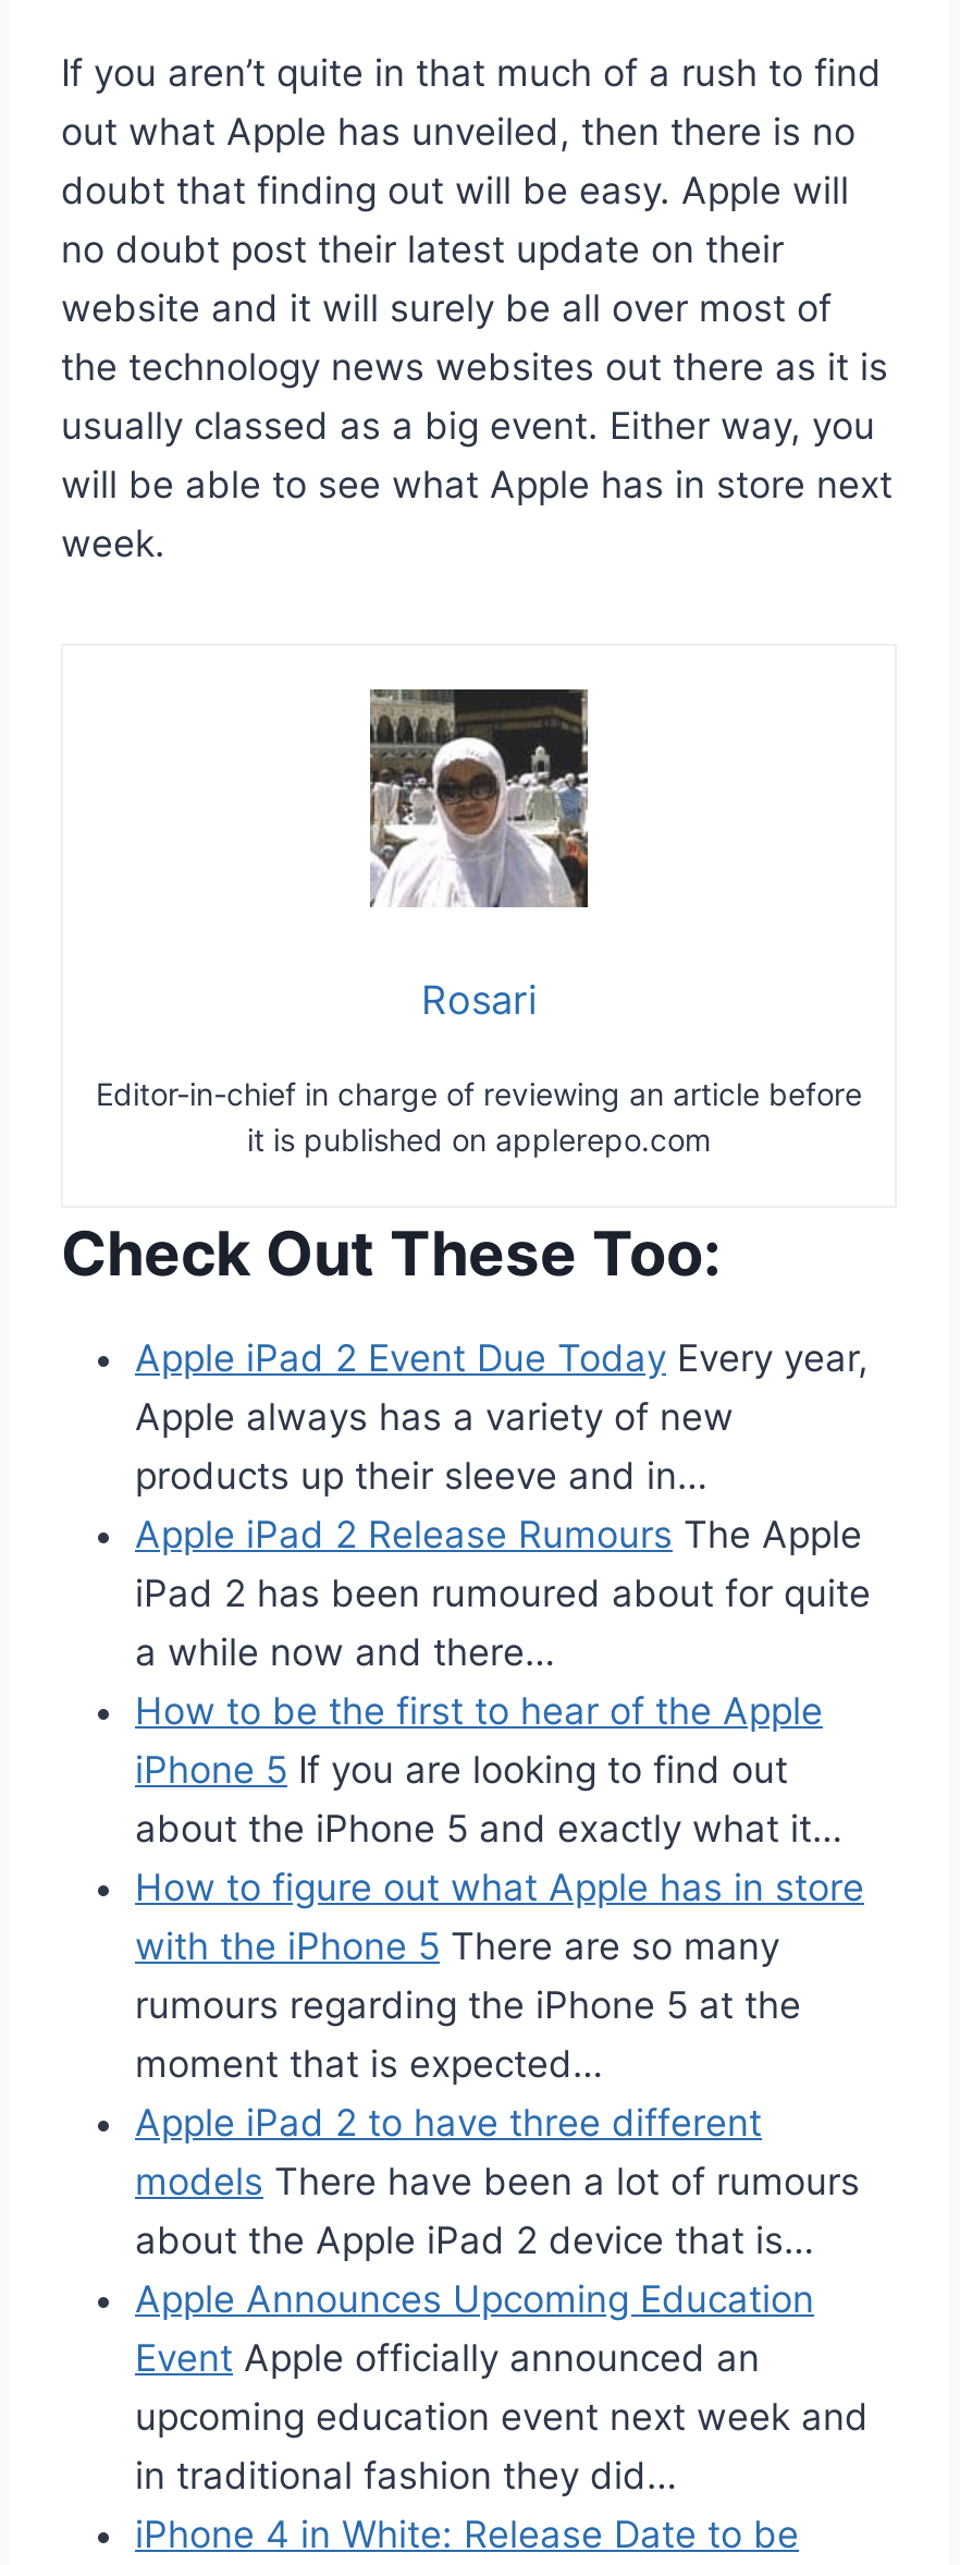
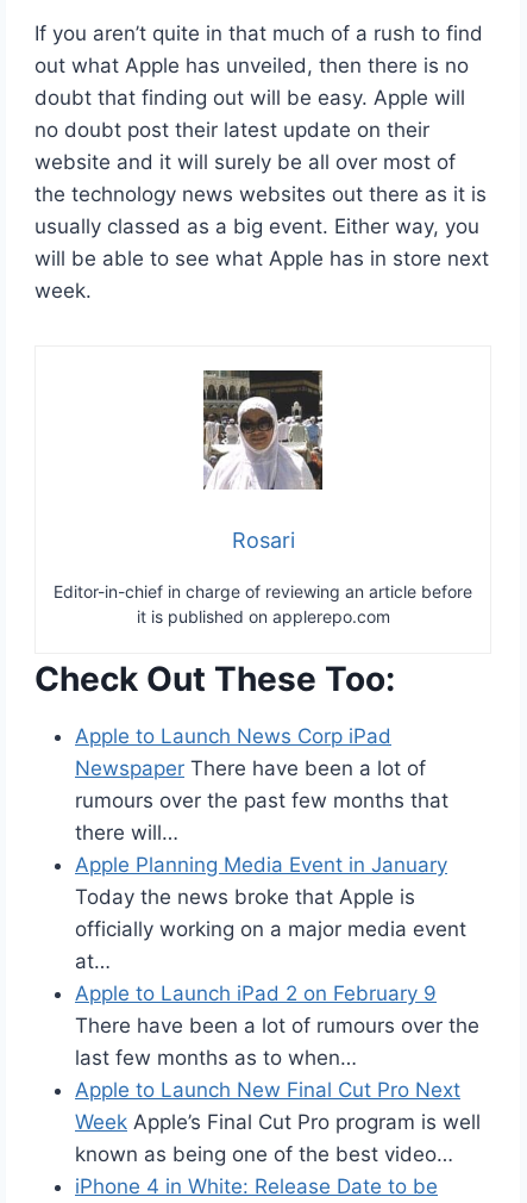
- Apple iPad 2 Event Due Today Every year,
- Apple always has a variety of new
- products up their sleeve and in…
- Apple iPad 2 Release Rumours The Apple
- iPad 2 has been rumoured about for quite
- a while now and there…
- How to be the first to hear of the Apple
- iPhone 5 If you are looking to find out
- about the iPhone 5 and exactly what it…
- How to figure out what Apple has in store
- with the iPhone 5 There are so many
- rumours regarding the iPhone 5 at the
- moment that is expected…
- Apple iPad 2 to have three different
- models There have been a lot of rumours
- about the Apple iPad 2 device that is…
- Apple Announces Upcoming Education
- Event Apple officially announced an
- upcoming education event next week and
- in traditional fashion they did…
+ Apple to Launch News Corp iPad
+ Newspaper There have been a lot of
+ rumours over the past few months that
+ there will…
+ Apple Planning Media Event in January
+ Today the news broke that Apple is
+ officially working on a major media event
+ at…
+ Apple to Launch iPad 2 on February 9
+ There have been a lot of rumours over the
+ last few months as to when…
+ Apple to Launch New Final Cut Pro Next
+ Week Apple’s Final Cut Pro program is well
+ known as being one of the best video…
